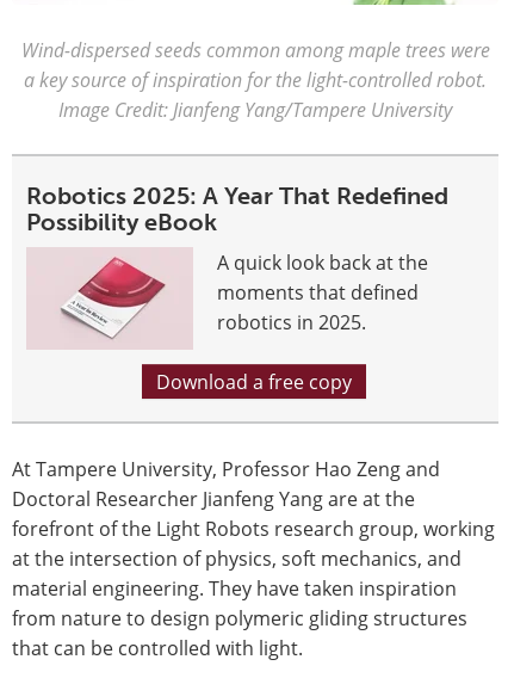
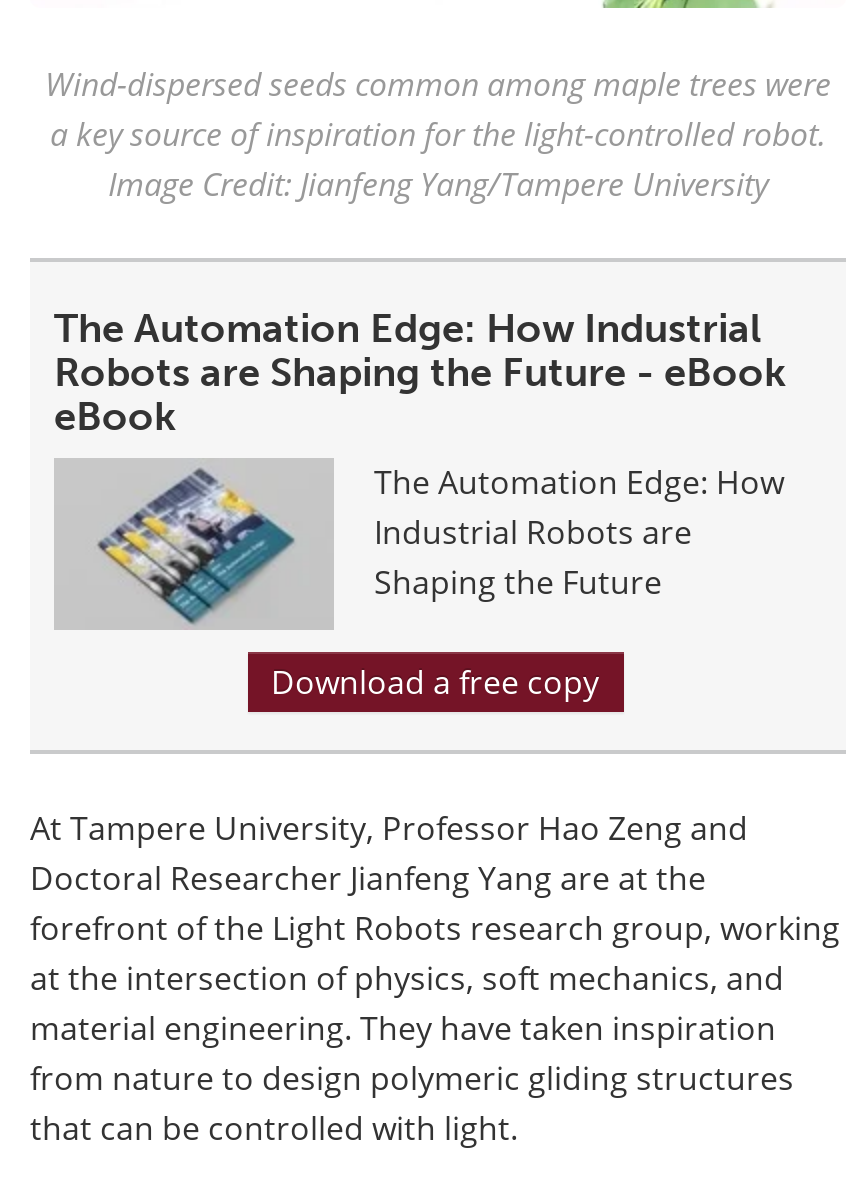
- [image]
- Robotics 2025: A Year That Redefined
- Possibility eBook
- A quick look back at the
- moments that defined
- robotics in 2025.
+ [image]
+ The Automation Edge: How Industrial
+ Robots are Shaping the Future - eBook
+ eBook
+ The Automation Edge: How
+ Industrial Robots are
+ Shaping the Future
